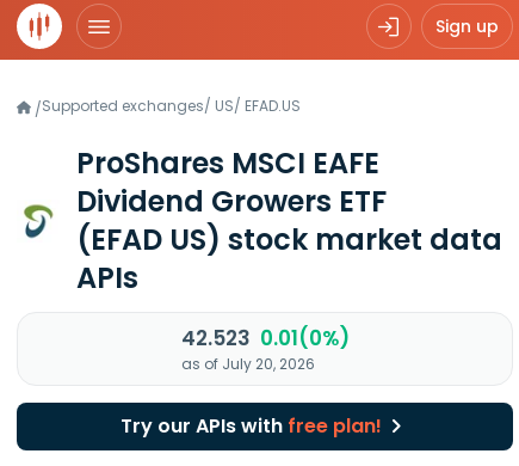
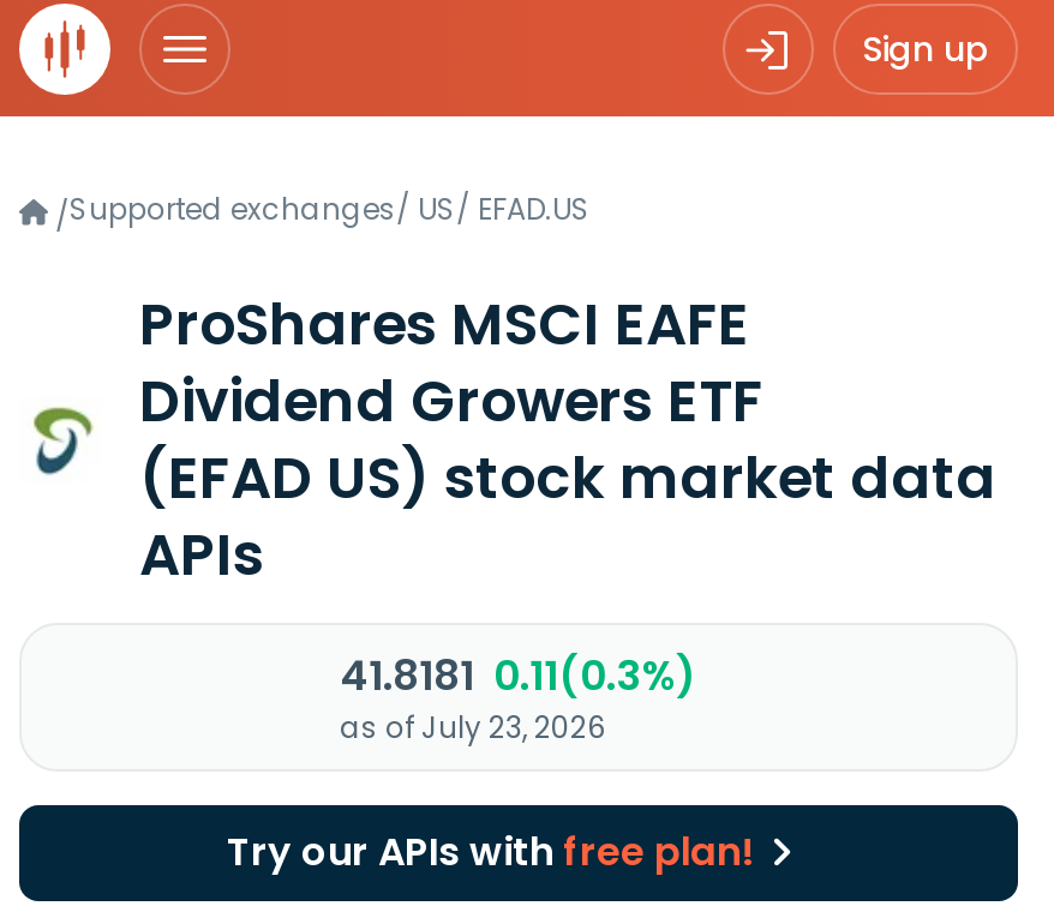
- 42.523 0.01(0%)
+ 41.8181 0.11(0.3%)

- as of July 20, 2026
+ as of July 23, 2026
